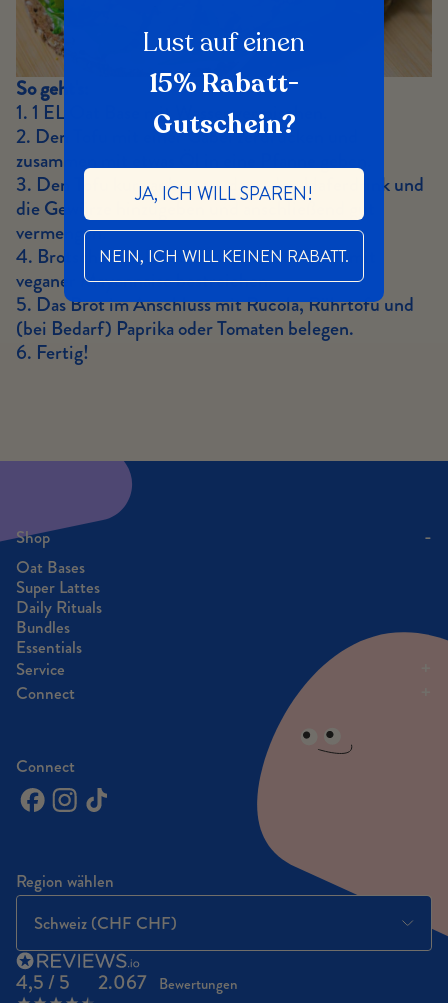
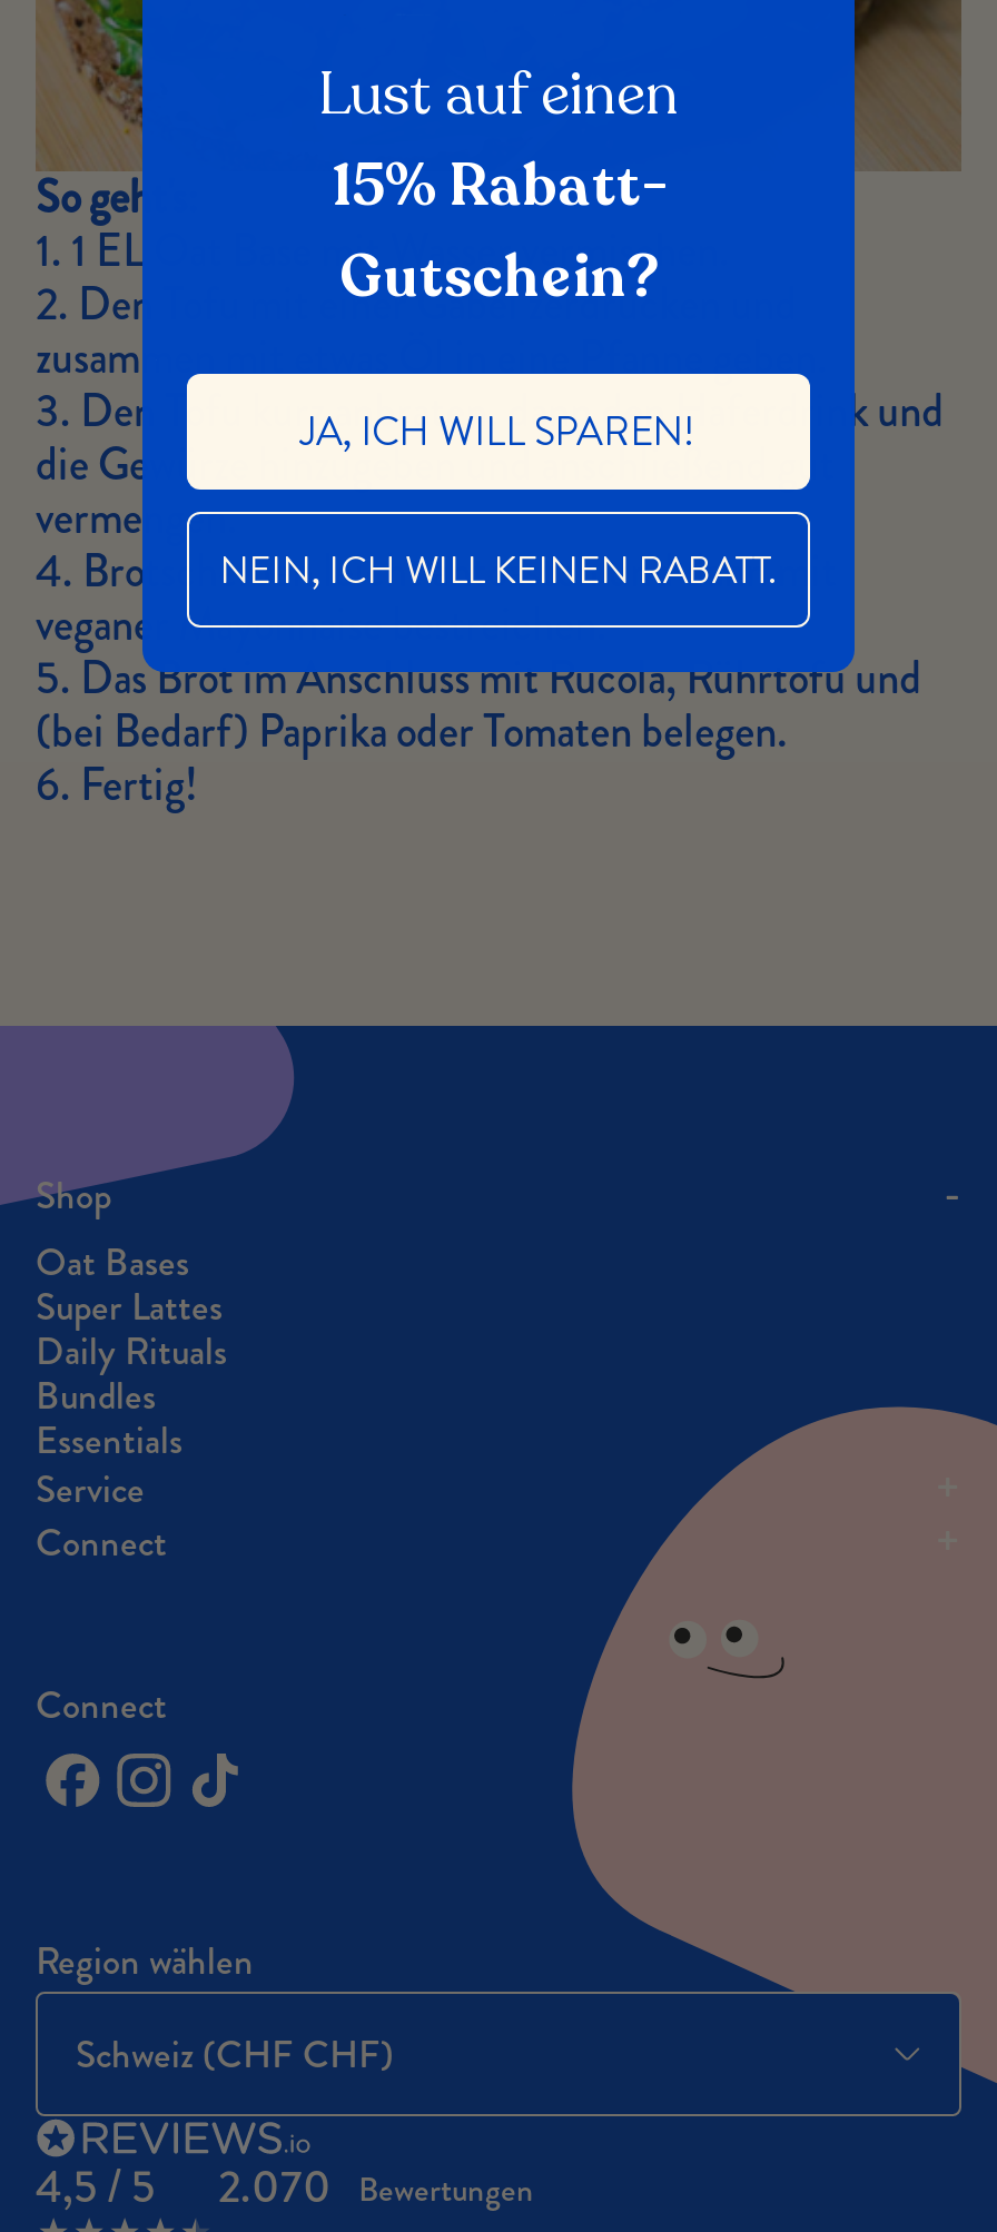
- 4,5/ 5 2.067 Bewertungen
+ 4,5/ 5 2.070 Bewertungen
